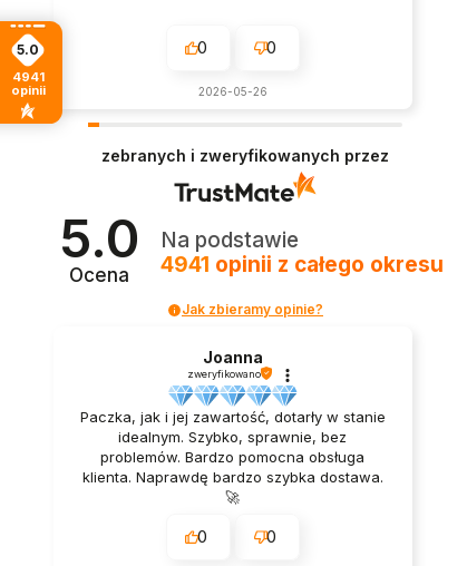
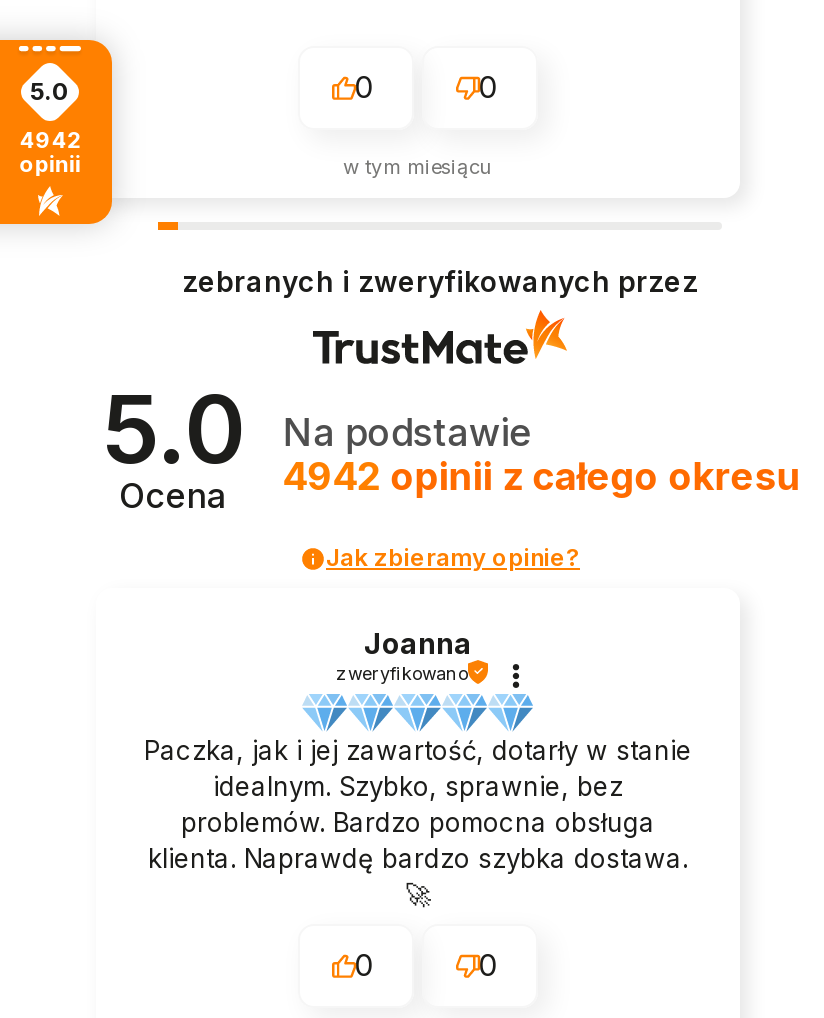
- 4941
+ 4942

- 2026-05-26
+ w tym miesiącu

- 4941 opinii z całego okresu
+ 4942 opinii z całego okresu
